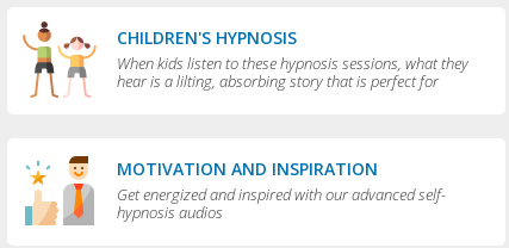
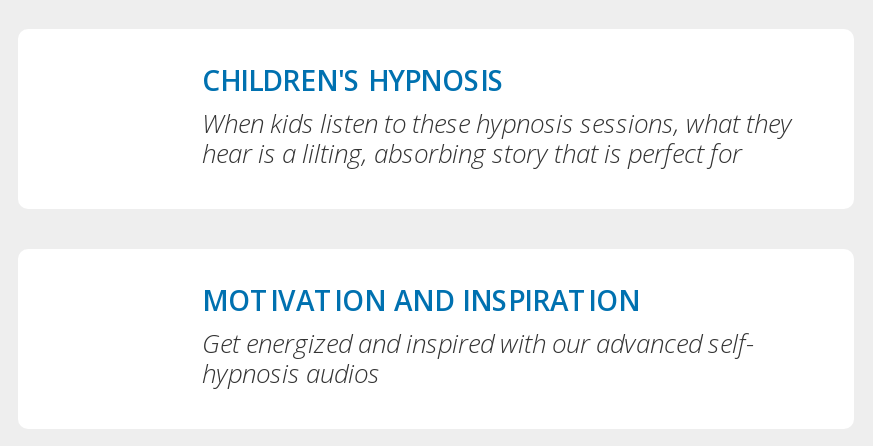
- [image]

- [image]
